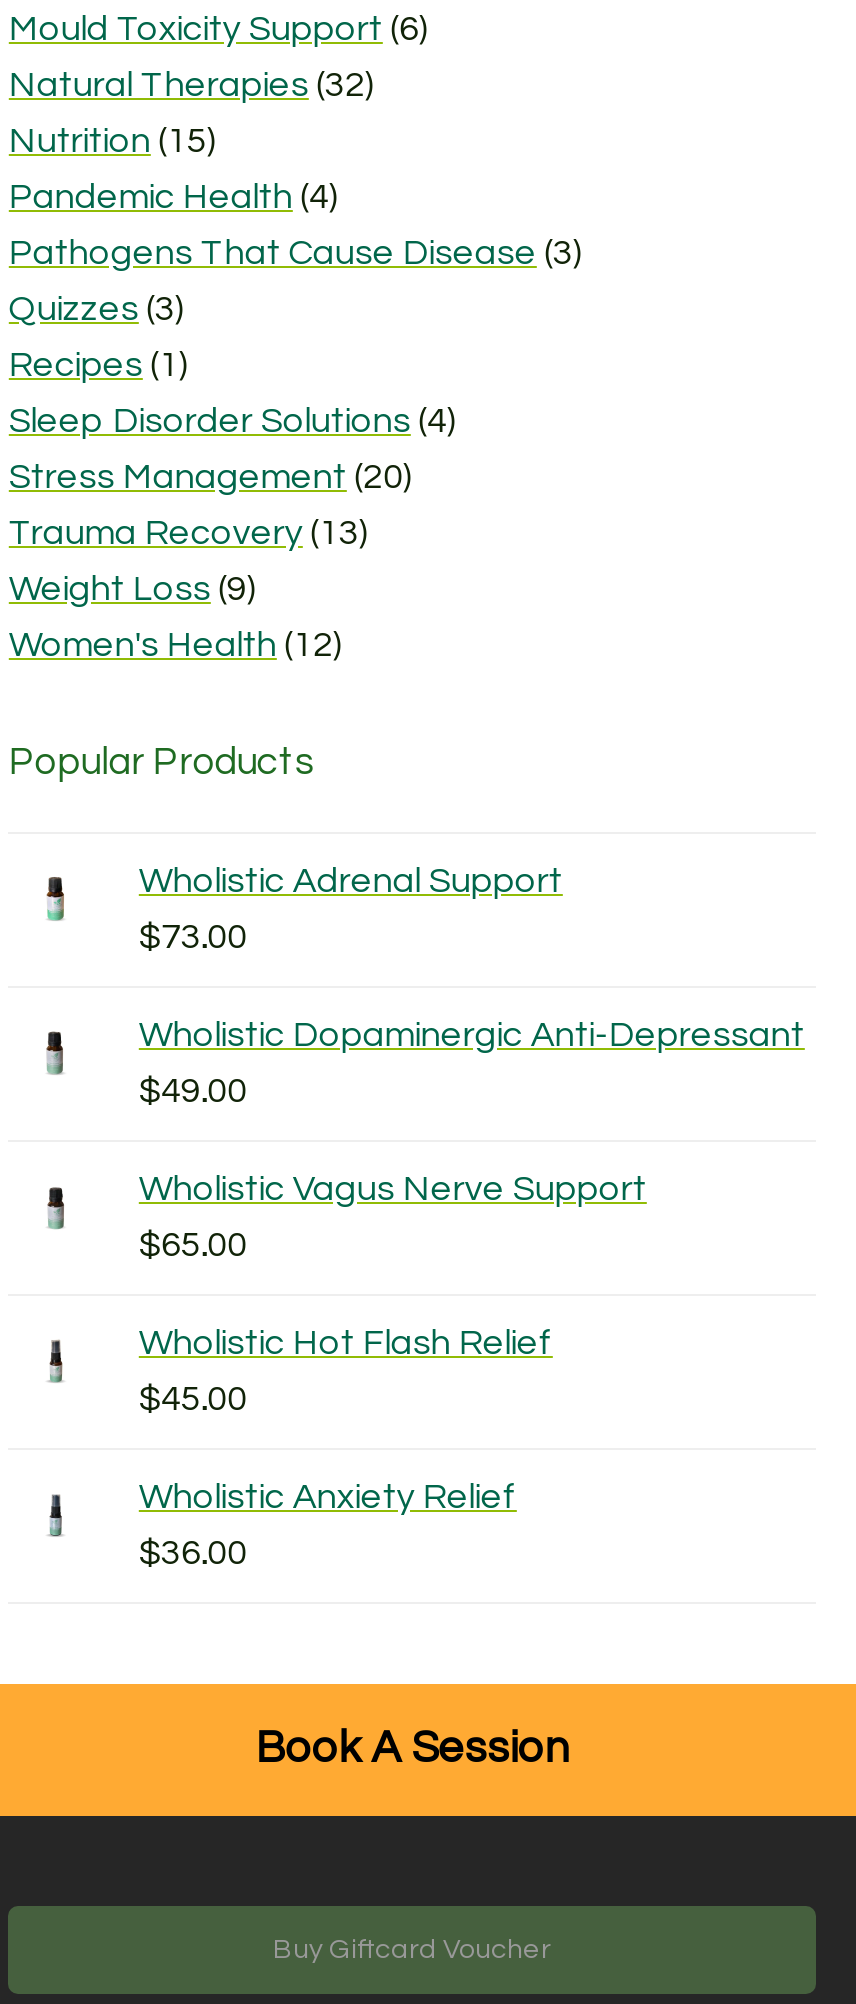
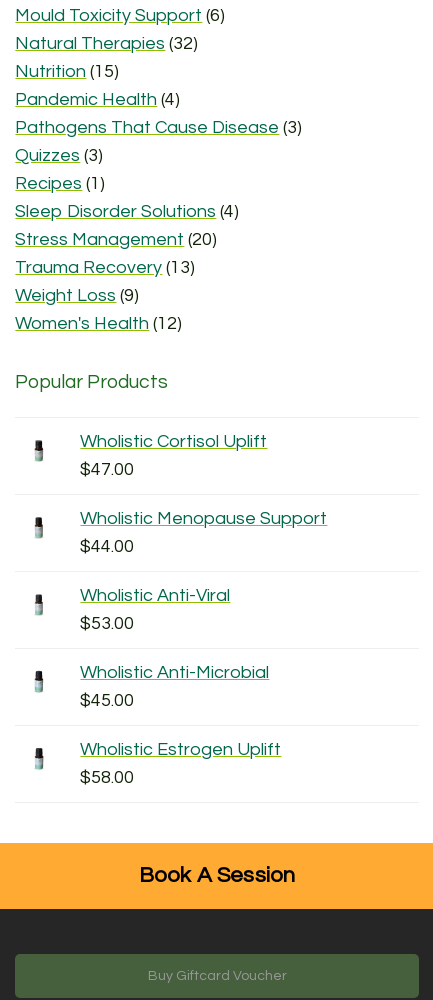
- Wholistic Adrenal Support
+ Wholistic Cortisol Uplift

- $73.00
+ $47.00

- Wholistic Dopaminergic Anti-Depressant
+ Wholistic Menopause Support

- $49.00
+ $44.00

- Wholistic Vagus Nerve Support
+ Wholistic Anti-Viral

- $65.00
+ $53.00

- Wholistic Hot Flash Relief
+ Wholistic Anti-Microbial

- Wholistic Anxiety Relief
+ Wholistic Estrogen Uplift

- $36.00
+ $58.00
